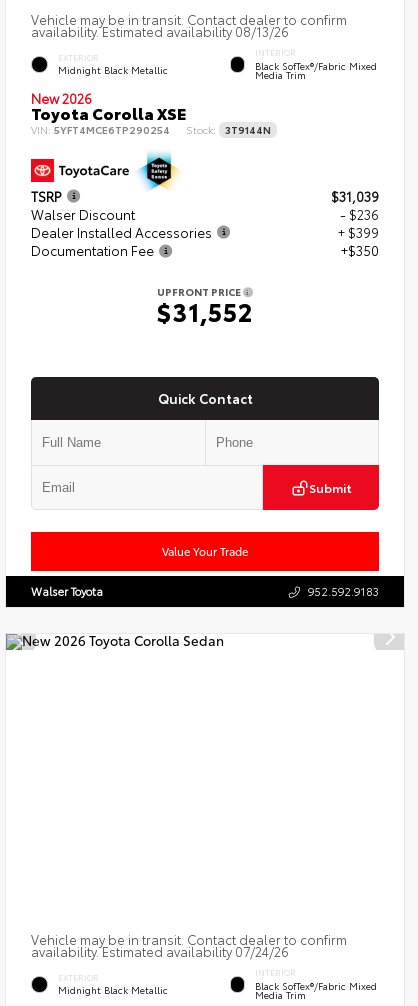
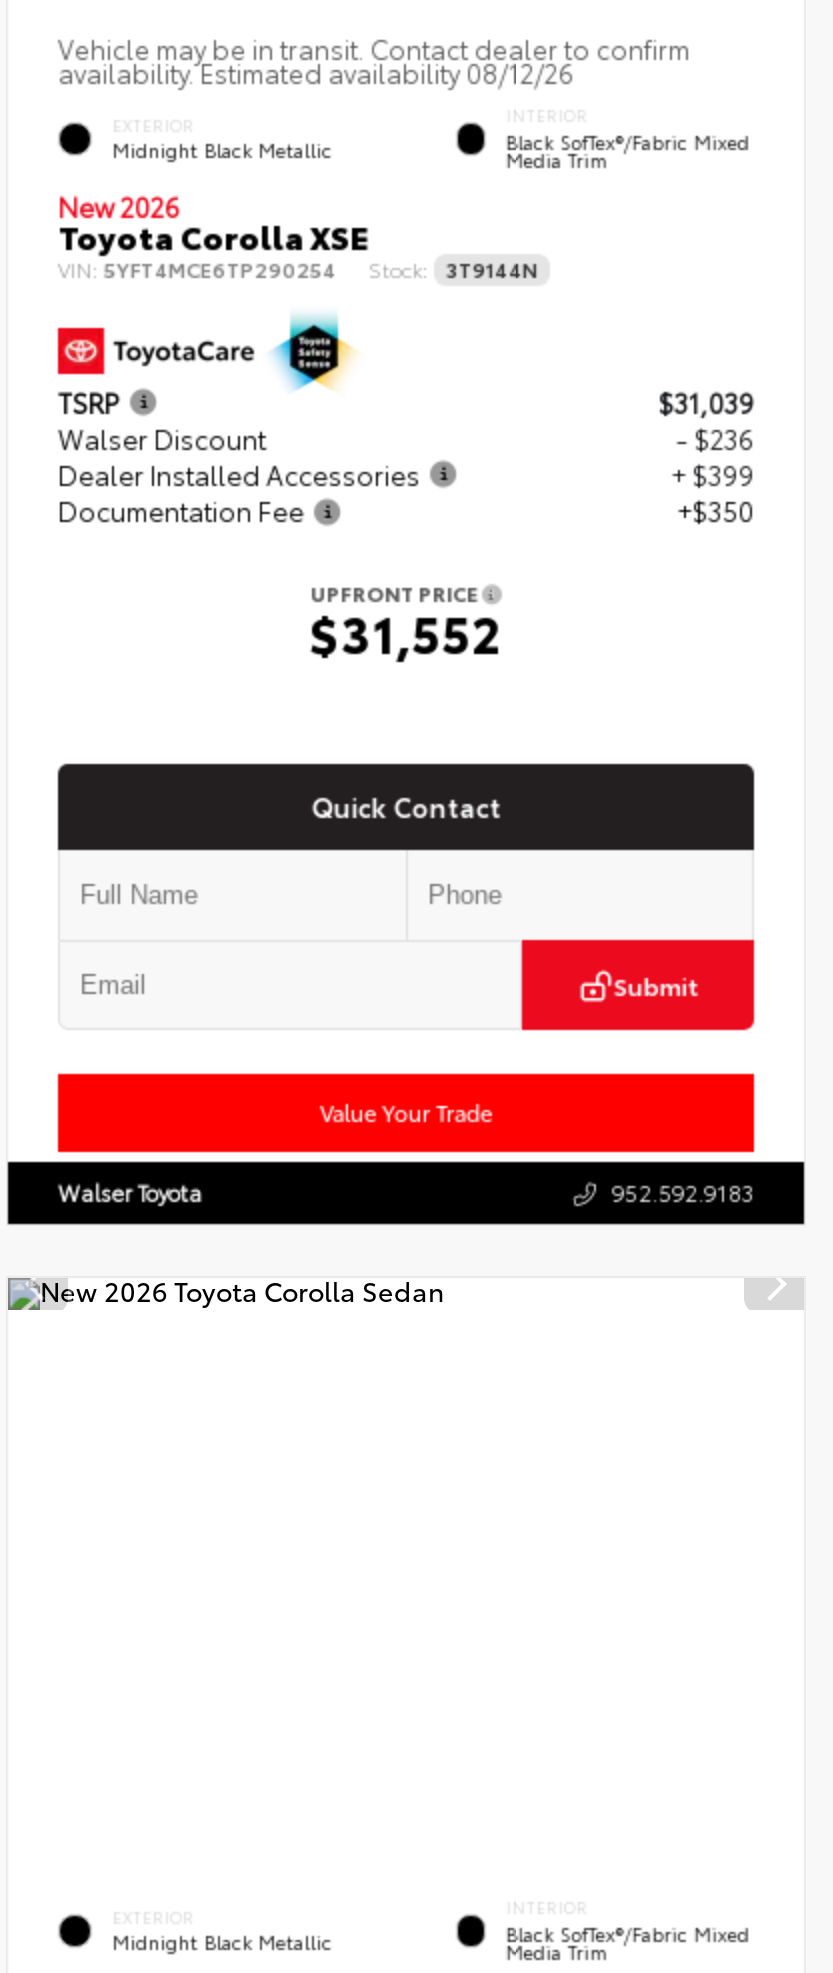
- availability. Estimated availability 08/13/26
+ availability. Estimated availability 08/12/26

- Vehicle may be in transit. Contact dealer to confirm
- availability. Estimated availability 07/24/26
